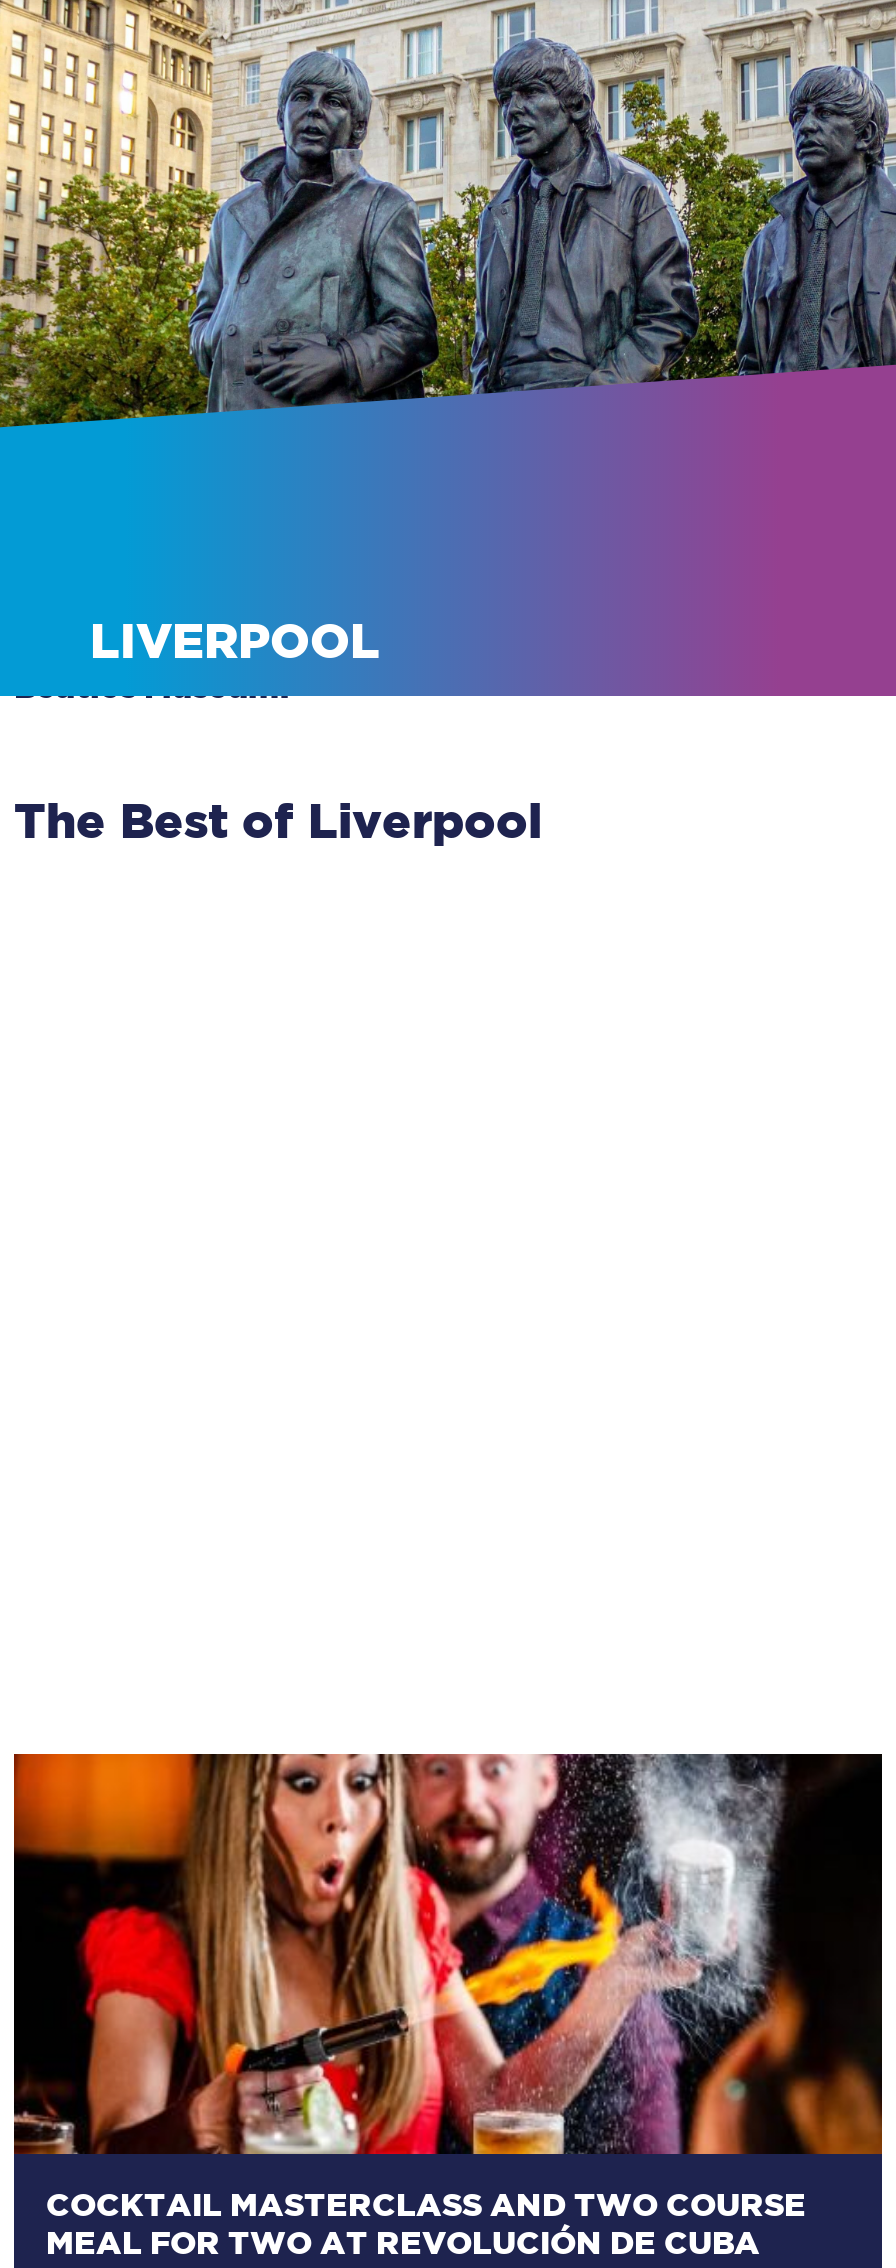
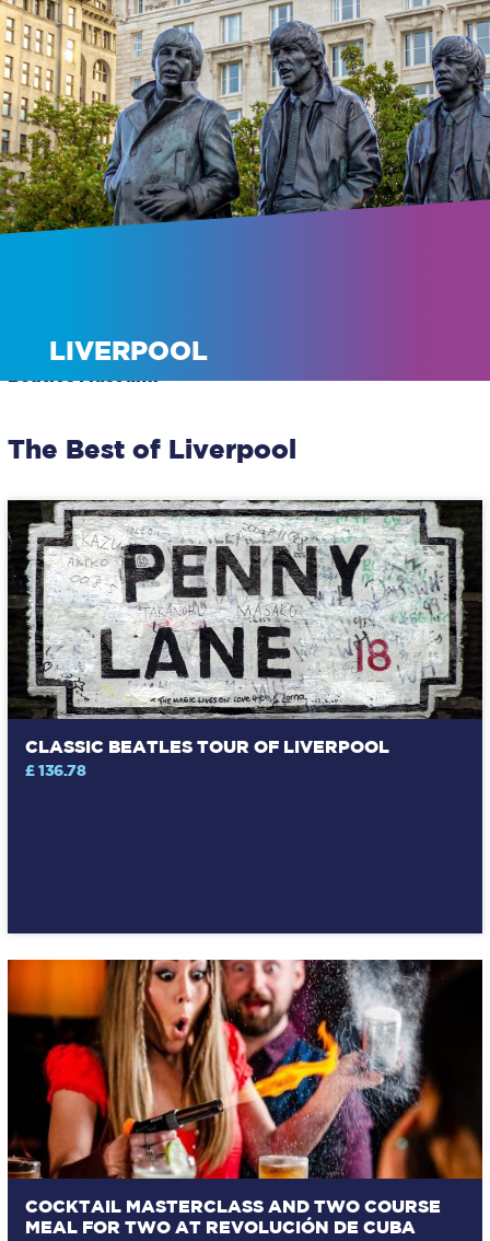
+ [image]
+ CLASSIC BEATLES TOUR OF LIVERPOOL
+ £ 136.78
